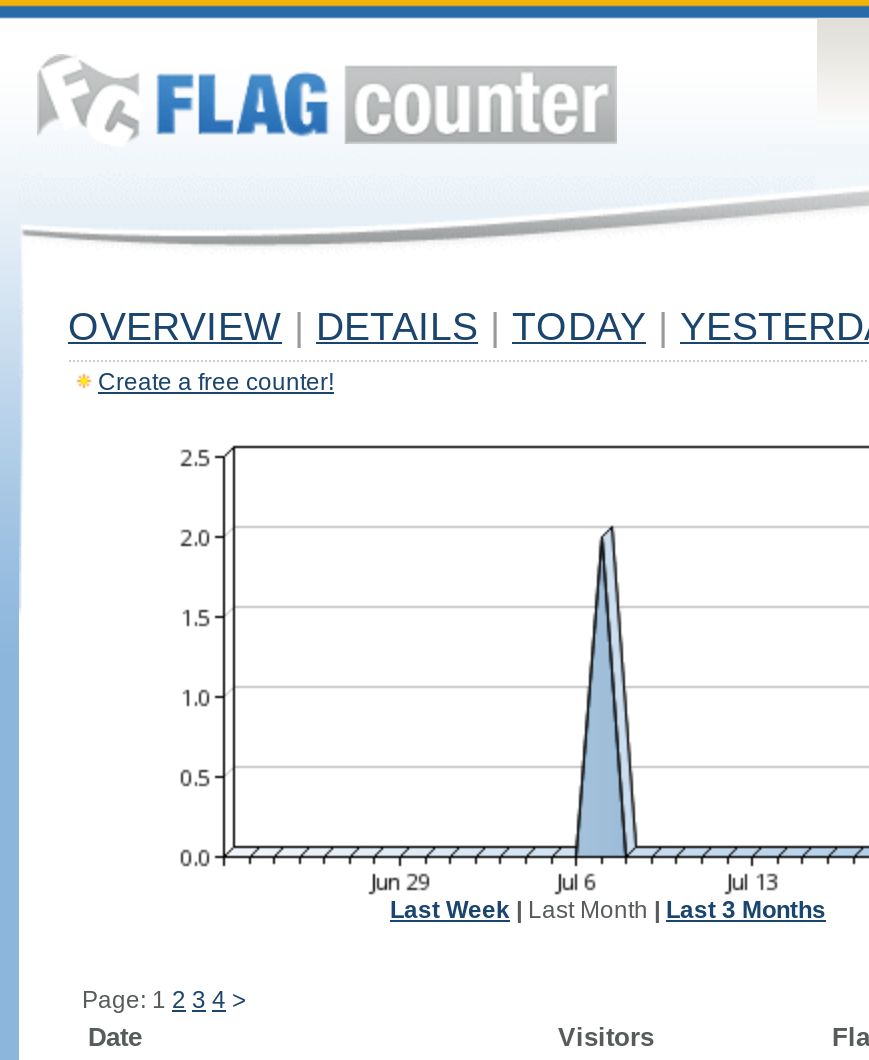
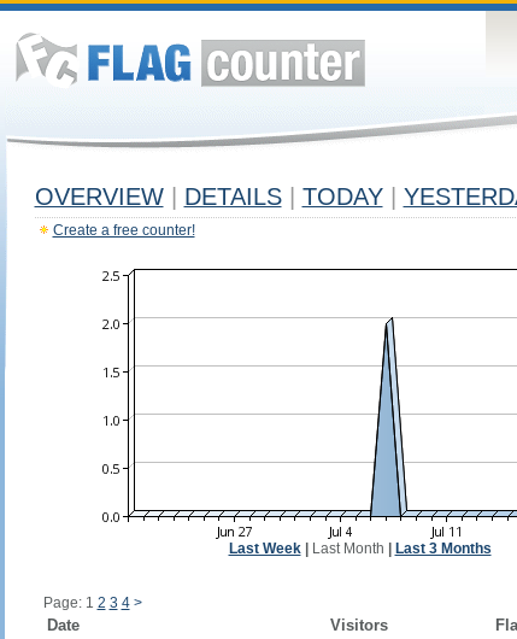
- [image]
+ [image]
